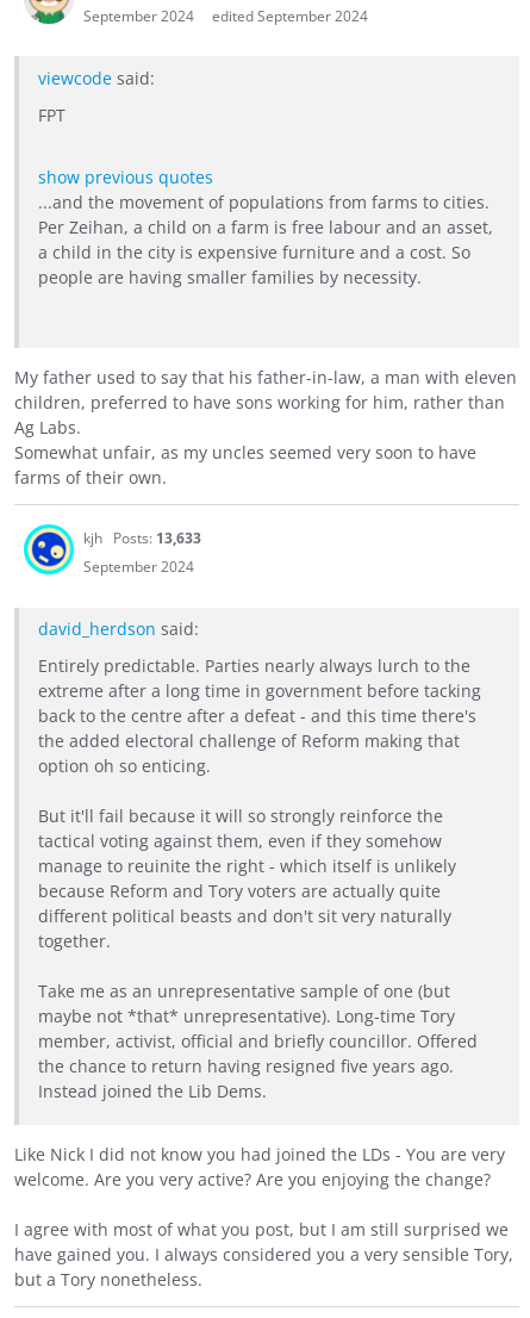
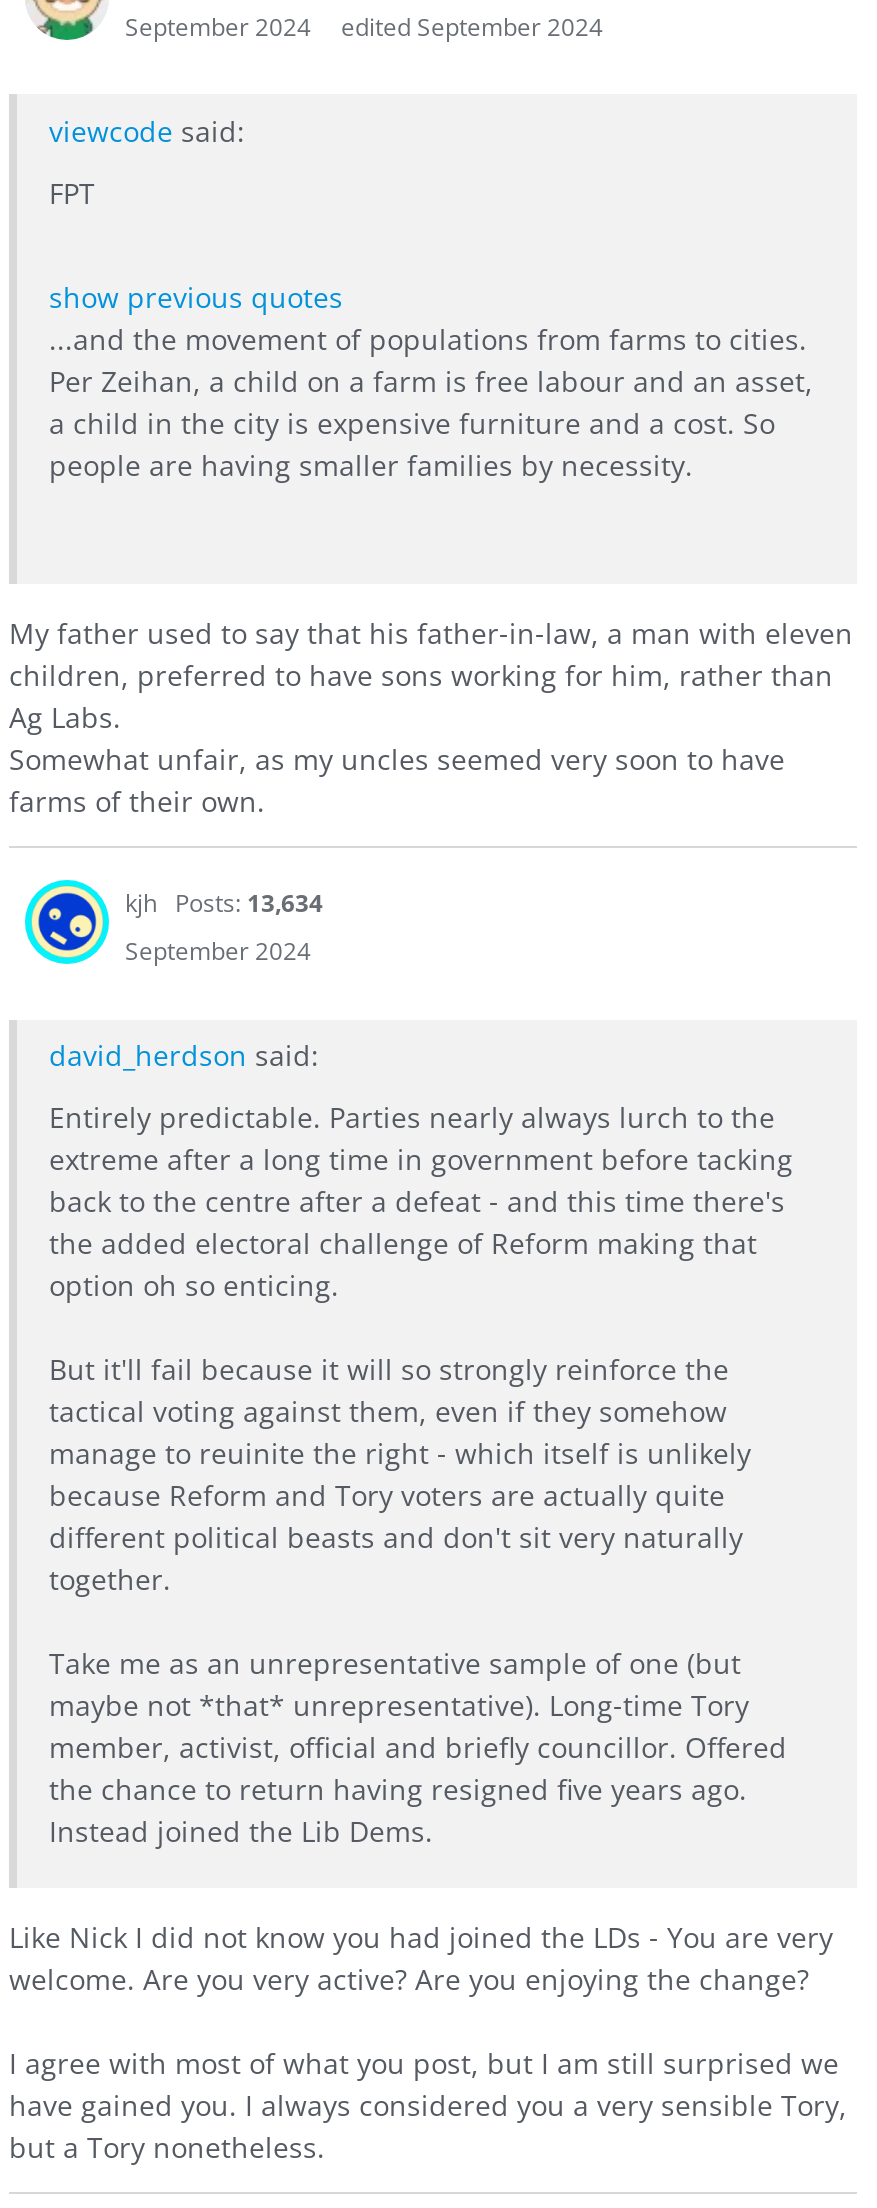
- kjh Posts: 13,633
+ kjh Posts: 13,634
